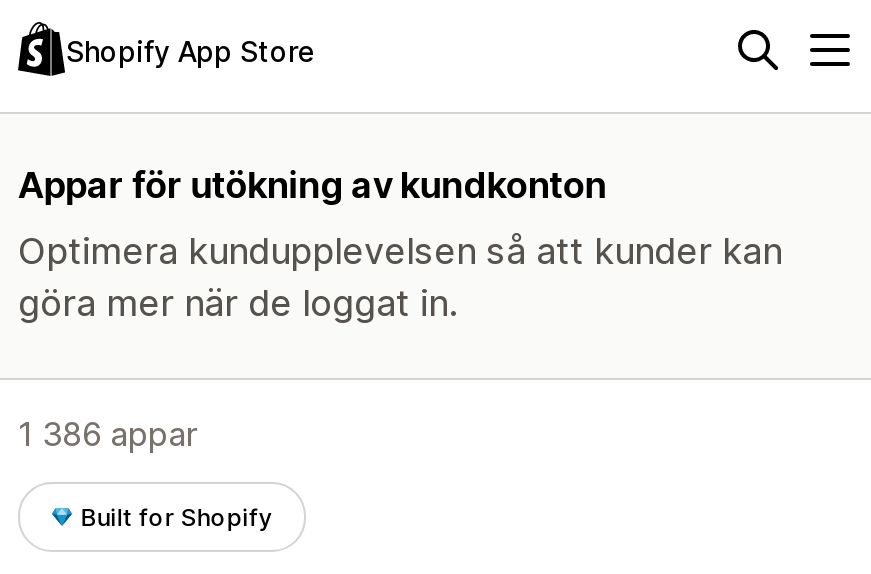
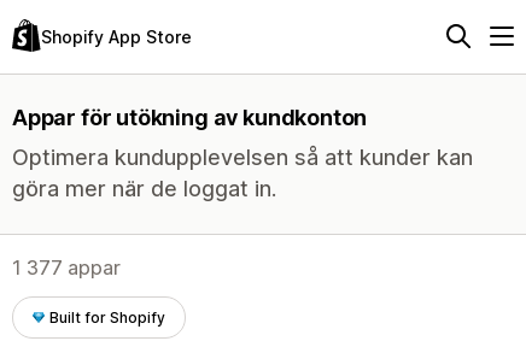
- 1 386 appar
+ 1 377 appar
